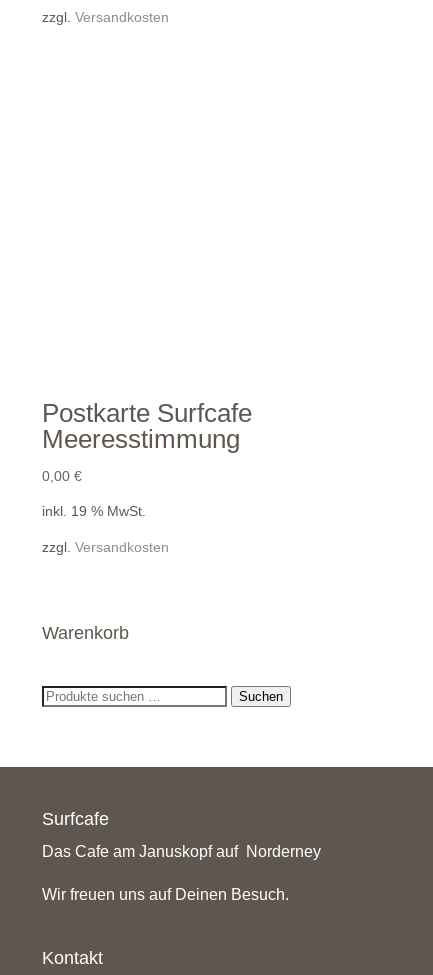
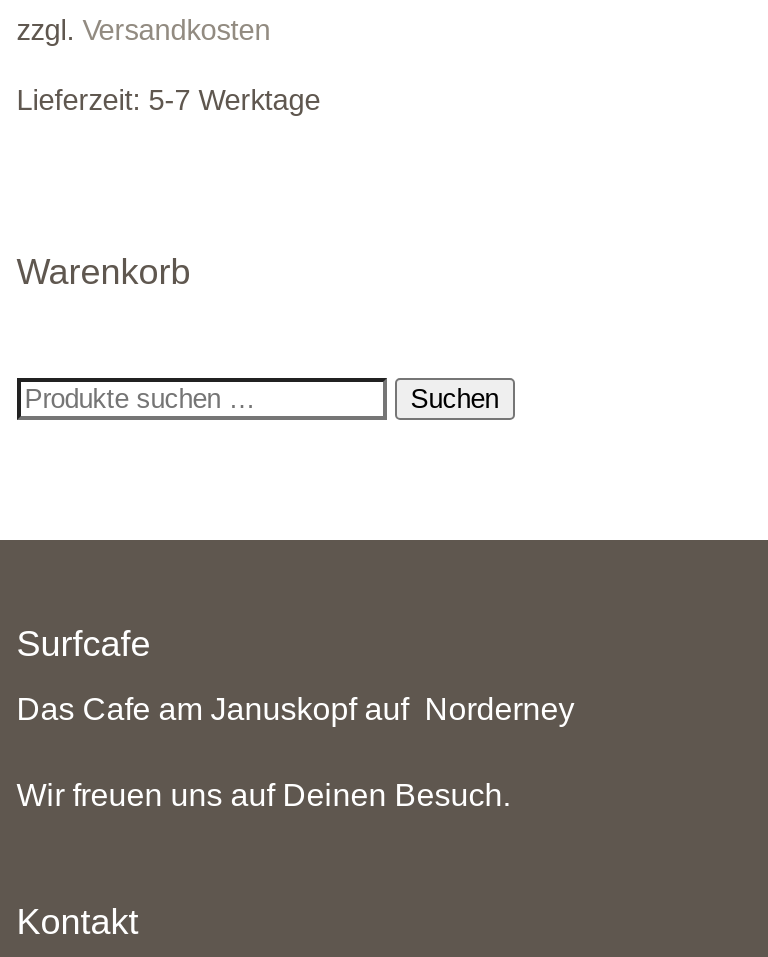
- Postkarte Surfcafe
- Meeresstimmung
- 0,00 €
- inkl. 19 % MwSt.
- zzgl. Versandkosten
+ Lieferzeit: 5-7 Werktage
